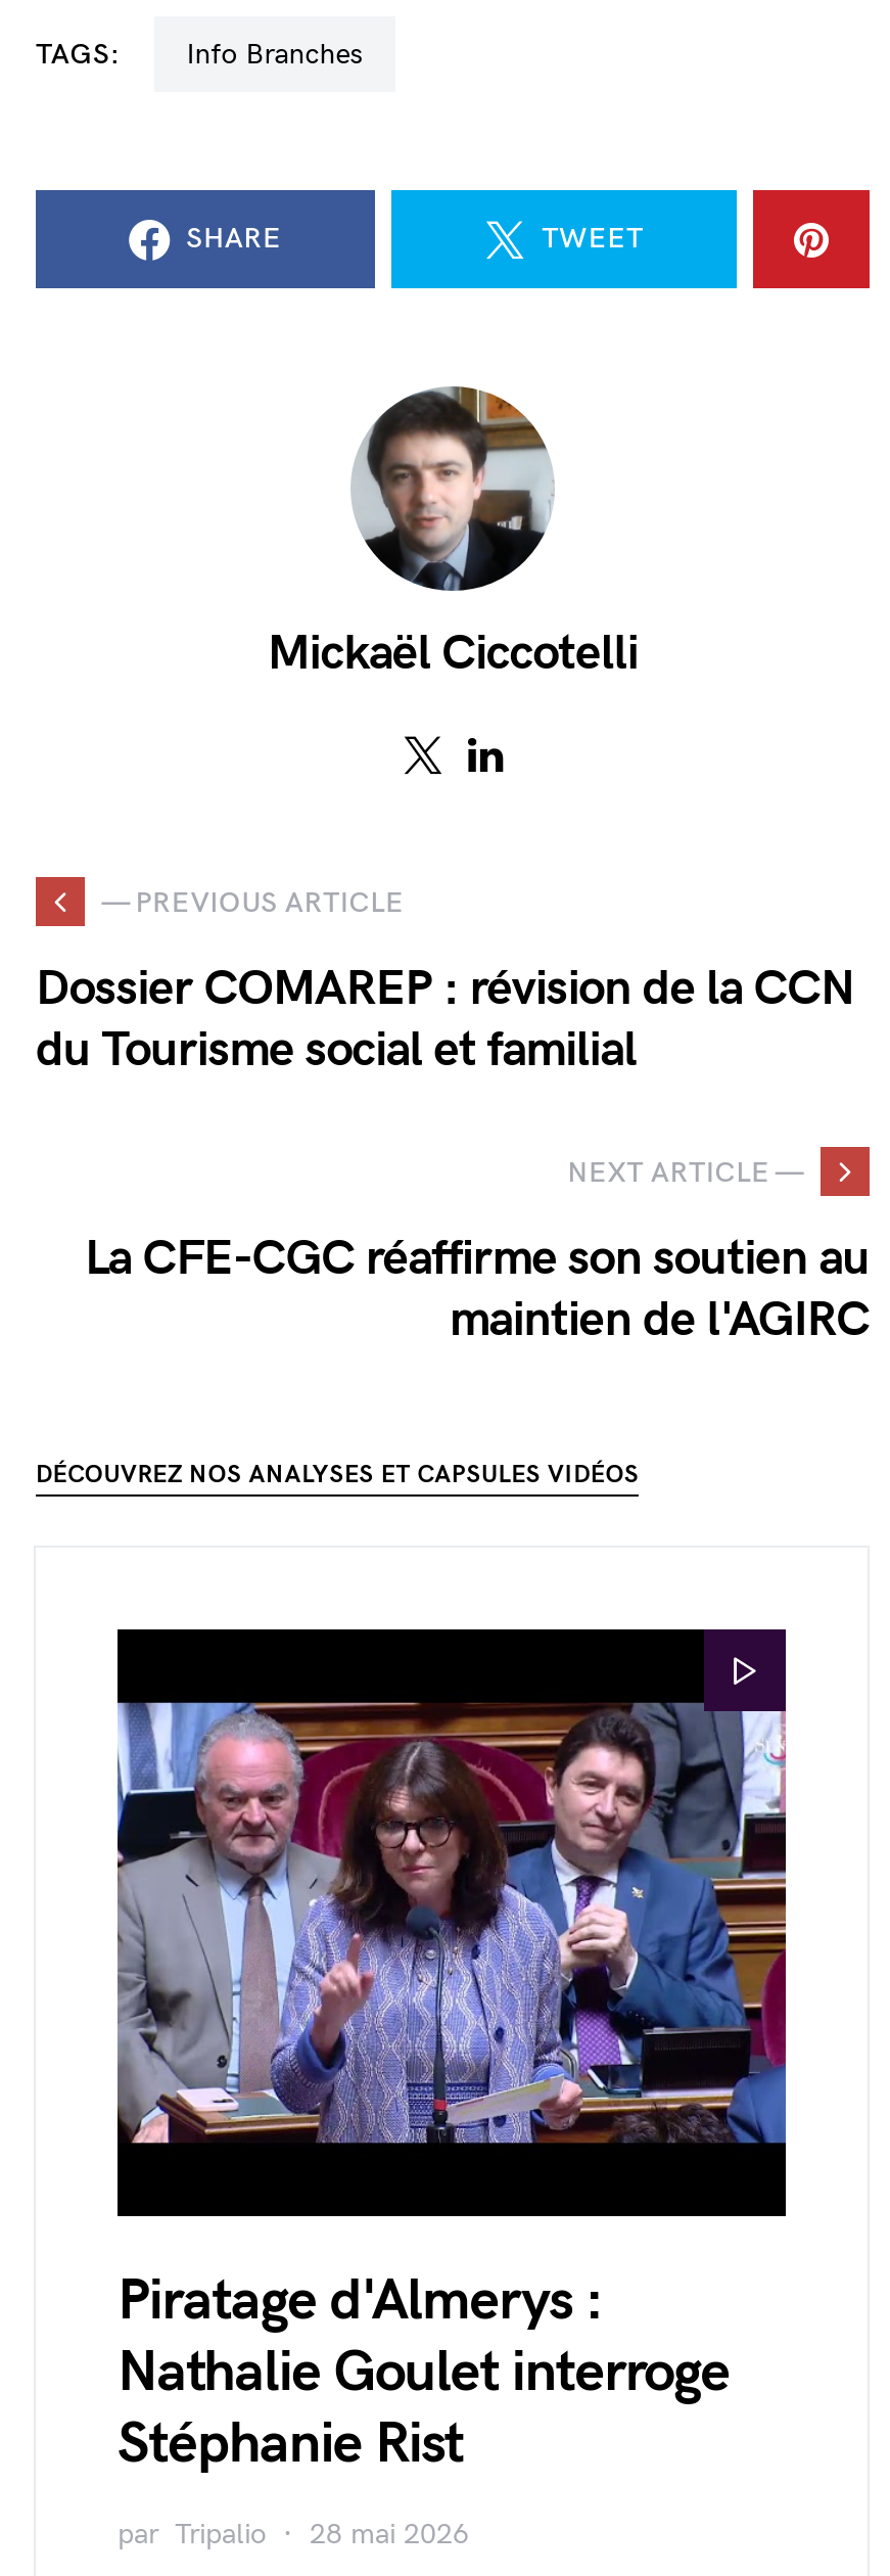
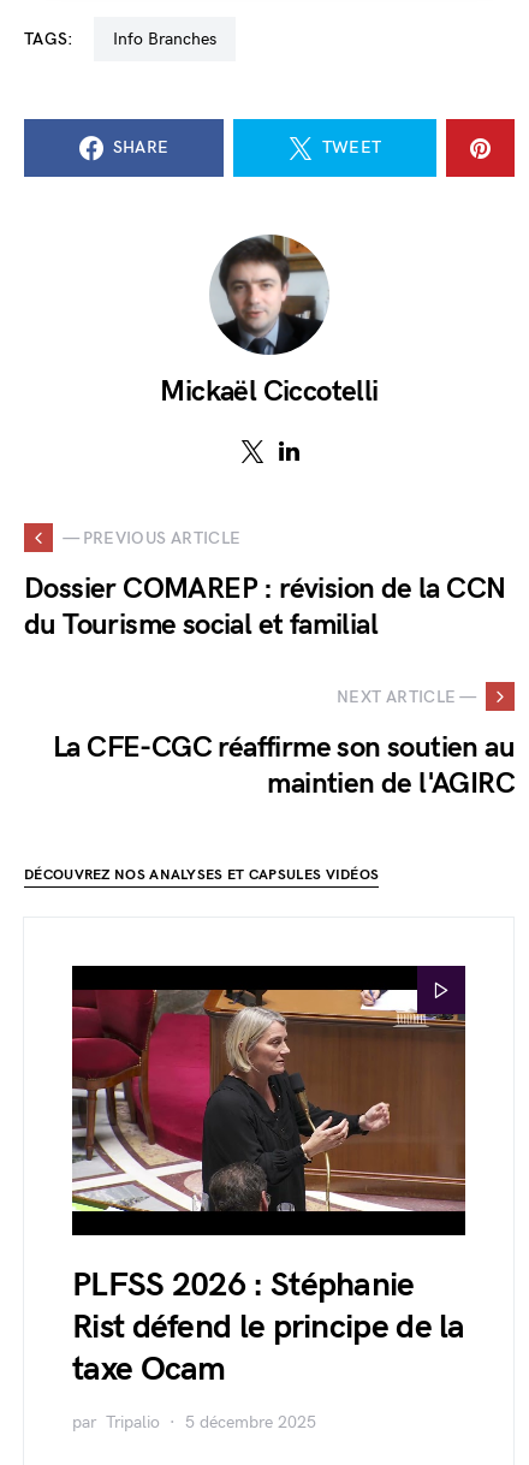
- [image]
+ [image]

- Piratage d'Almerys :
- Nathalie Goulet interroge
- Stéphanie Rist
+ PLFSS 2026 : Stéphanie
+ Rist défend le principe de la
+ taxe Ocam

- par Tripalio 28 mai 2026
+ par Tripalio 5 décembre 2025
